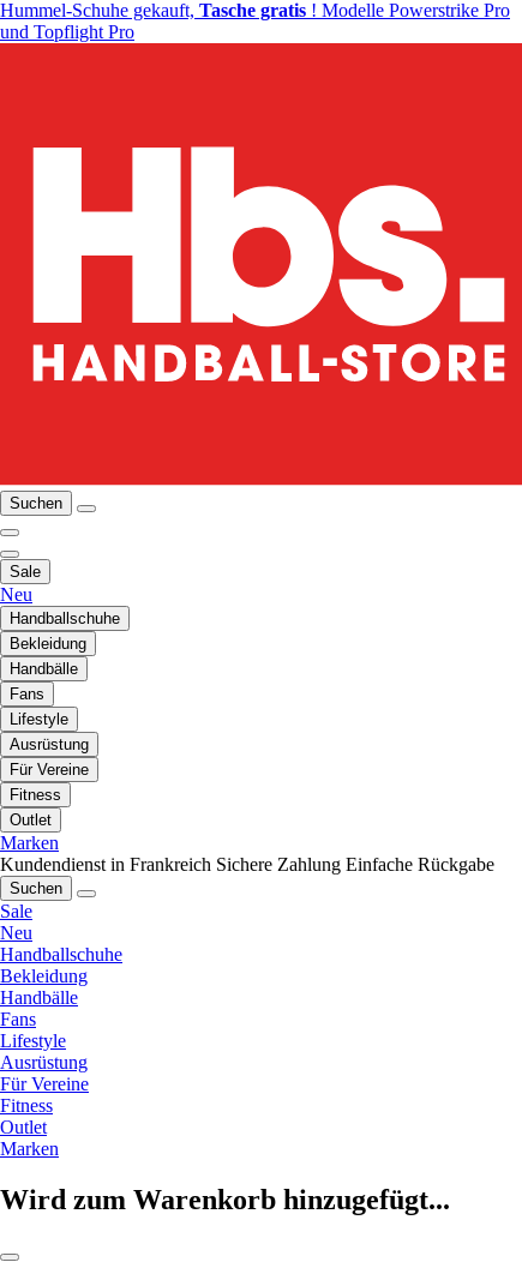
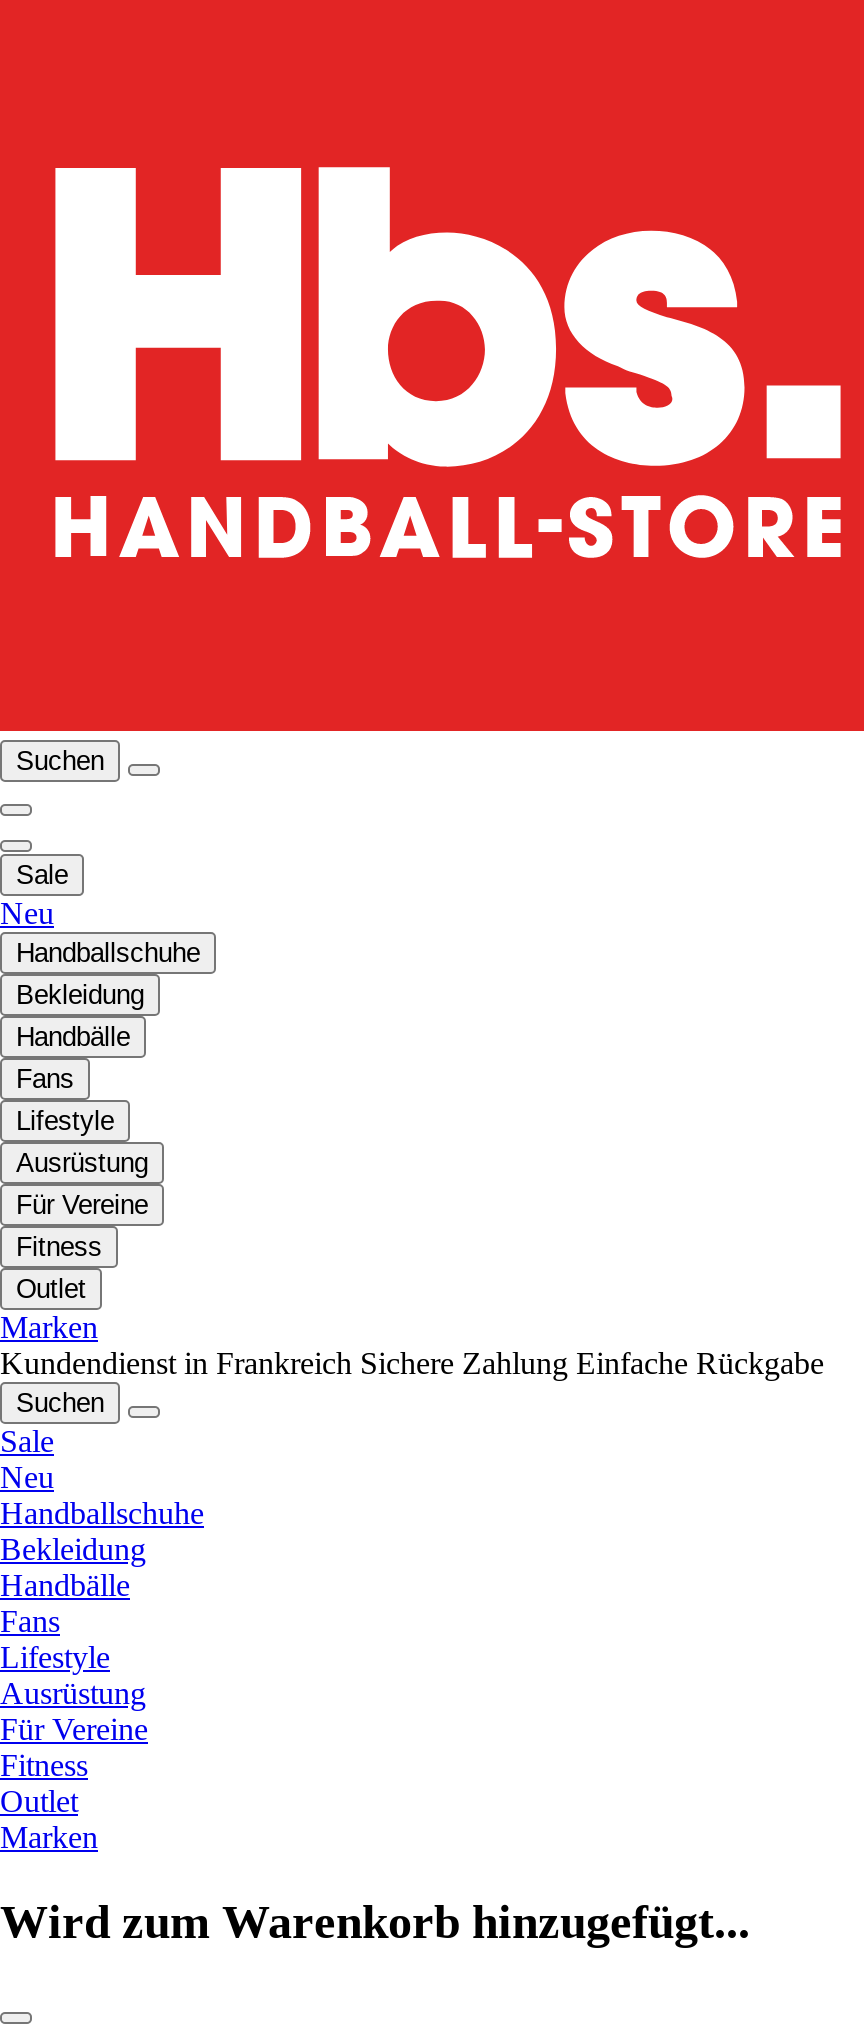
- Hummel-Schuhe gekauft, Tasche gratis! Modelle Powerstrike Pro
- und Topflight Pro
